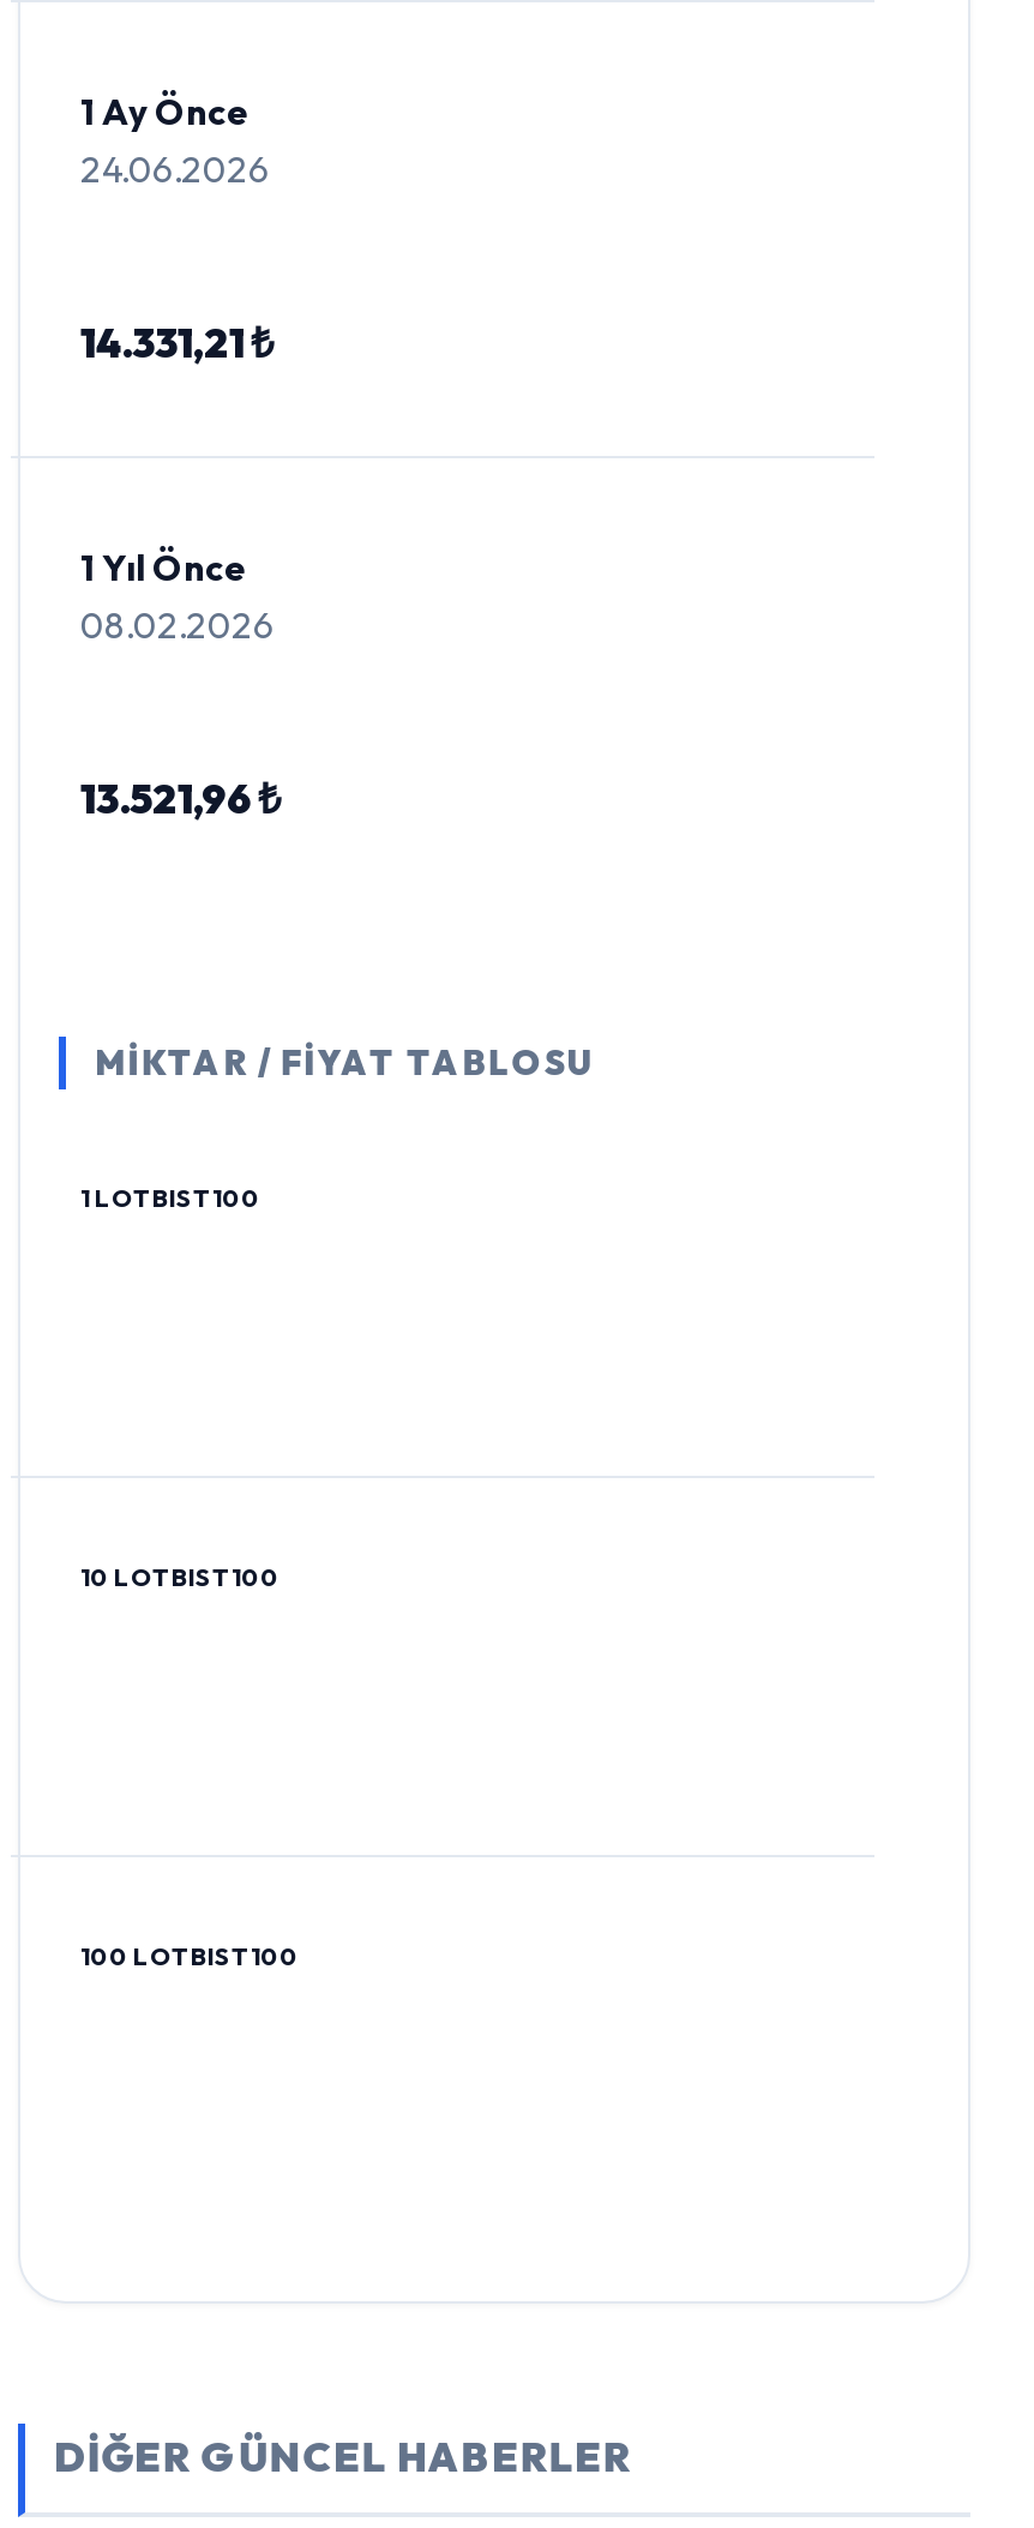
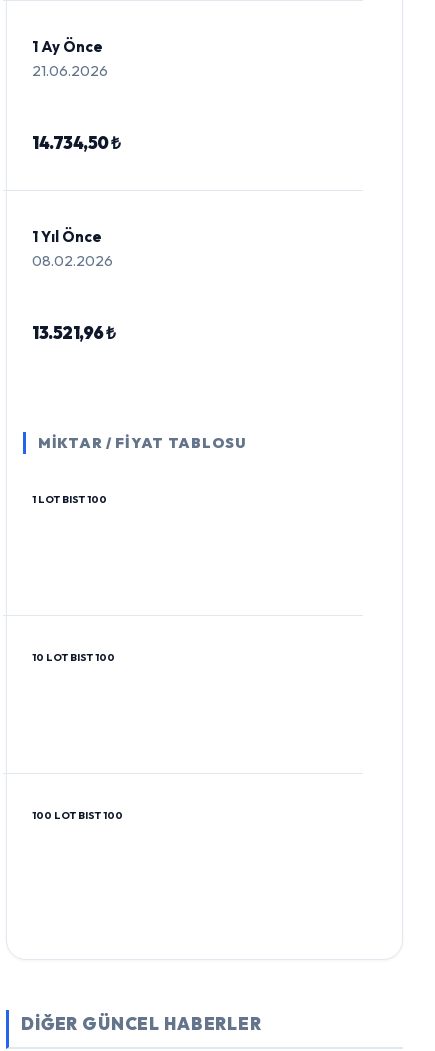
- 24.06.2026
+ 21.06.2026

- 14.331,21 ₺
+ 14.734,50 ₺
